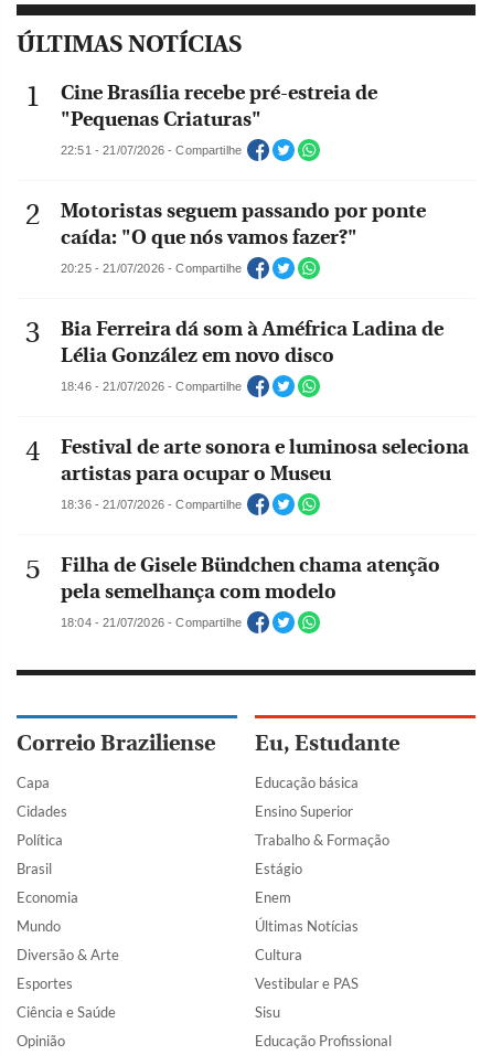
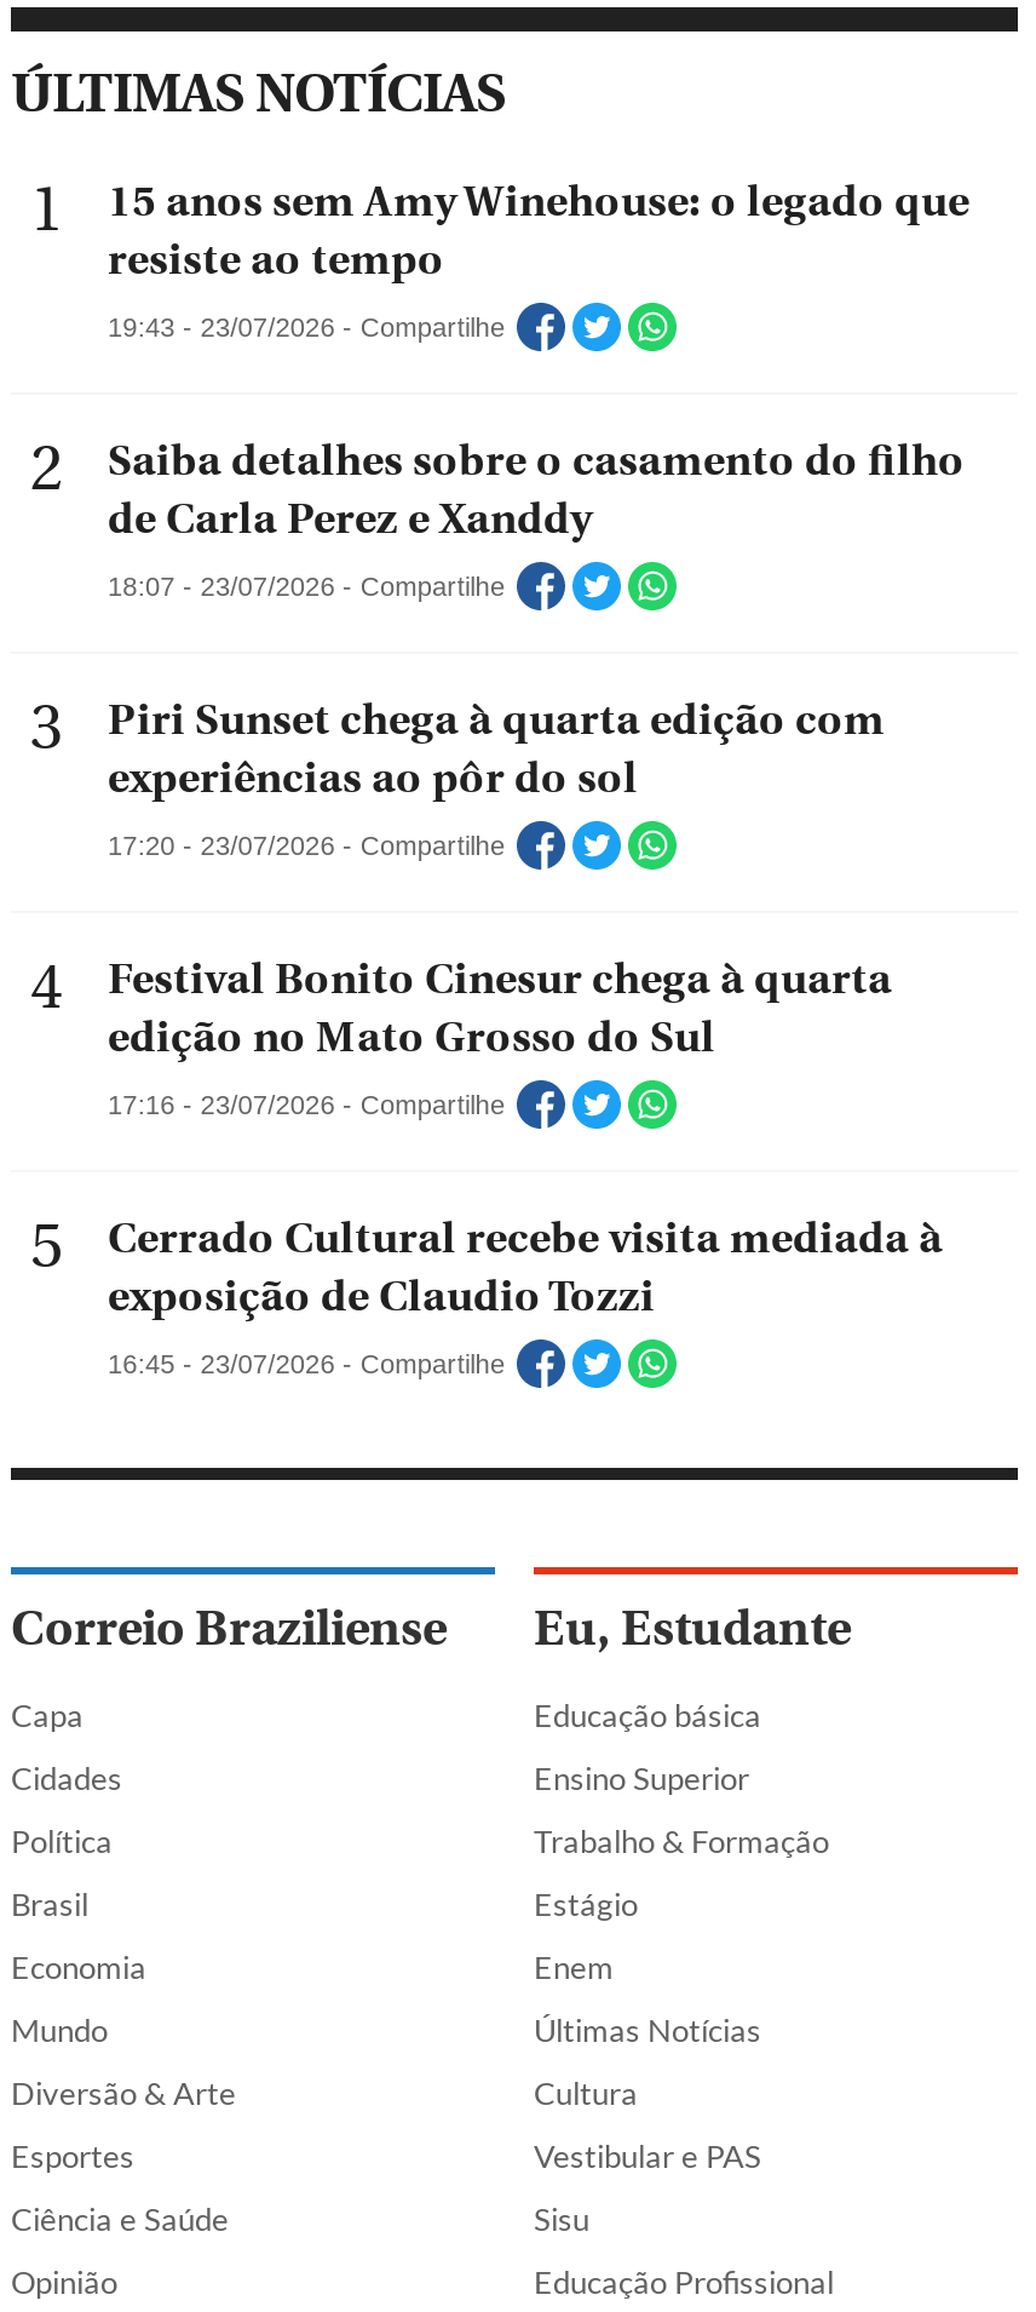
- Cine Brasília recebe pré-estreia de
- "Pequenas Criaturas"
+ 15 anos sem Amy Winehouse: o legado que
+ resiste ao tempo

- 22:51 - 21/07/2026 - Compartilhe
+ 19:43 - 23/07/2026 - Compartilhe

- Motoristas seguem passando por ponte
- caída: "O que nós vamos fazer?"
+ Saiba detalhes sobre o casamento do filho
+ de Carla Perez e Xanddy

- 20:25 - 21/07/2026 - Compartilhe
+ 18:07 - 23/07/2026 - Compartilhe

- Bia Ferreira dá som à Améfrica Ladina de
- Lélia González em novo disco
+ Piri Sunset chega à quarta edição com
+ experiências ao pôr do sol

- 18:46 - 21/07/2026 - Compartilhe
+ 17:20 - 23/07/2026 - Compartilhe

- Festival de arte sonora e luminosa seleciona
- artistas para ocupar o Museu
+ Festival Bonito Cinesur chega à quarta
+ edição no Mato Grosso do Sul

- 18:36 - 21/07/2026 - Compartilhe
+ 17:16 - 23/07/2026 - Compartilhe

- Filha de Gisele Bündchen chama atenção
- pela semelhança com modelo
+ Cerrado Cultural recebe visita mediada à
+ exposição de Claudio Tozzi

- 18:04 - 21/07/2026 - Compartilhe
+ 16:45 - 23/07/2026 - Compartilhe
